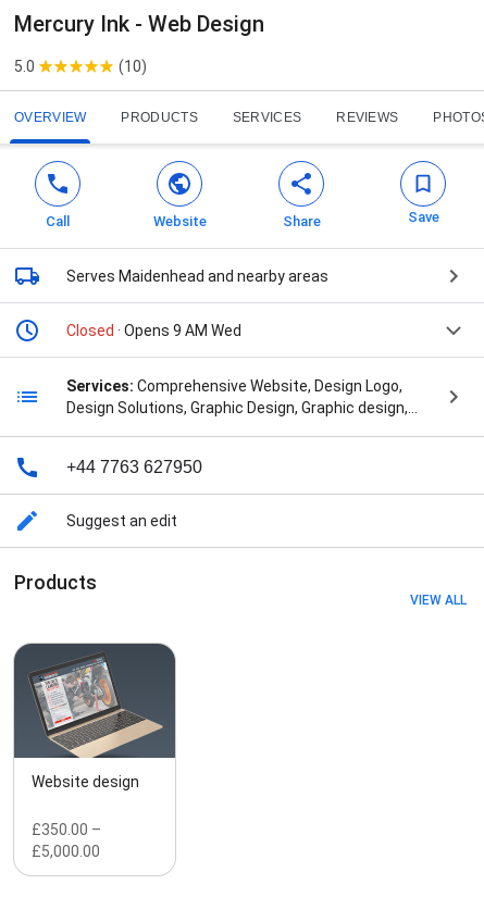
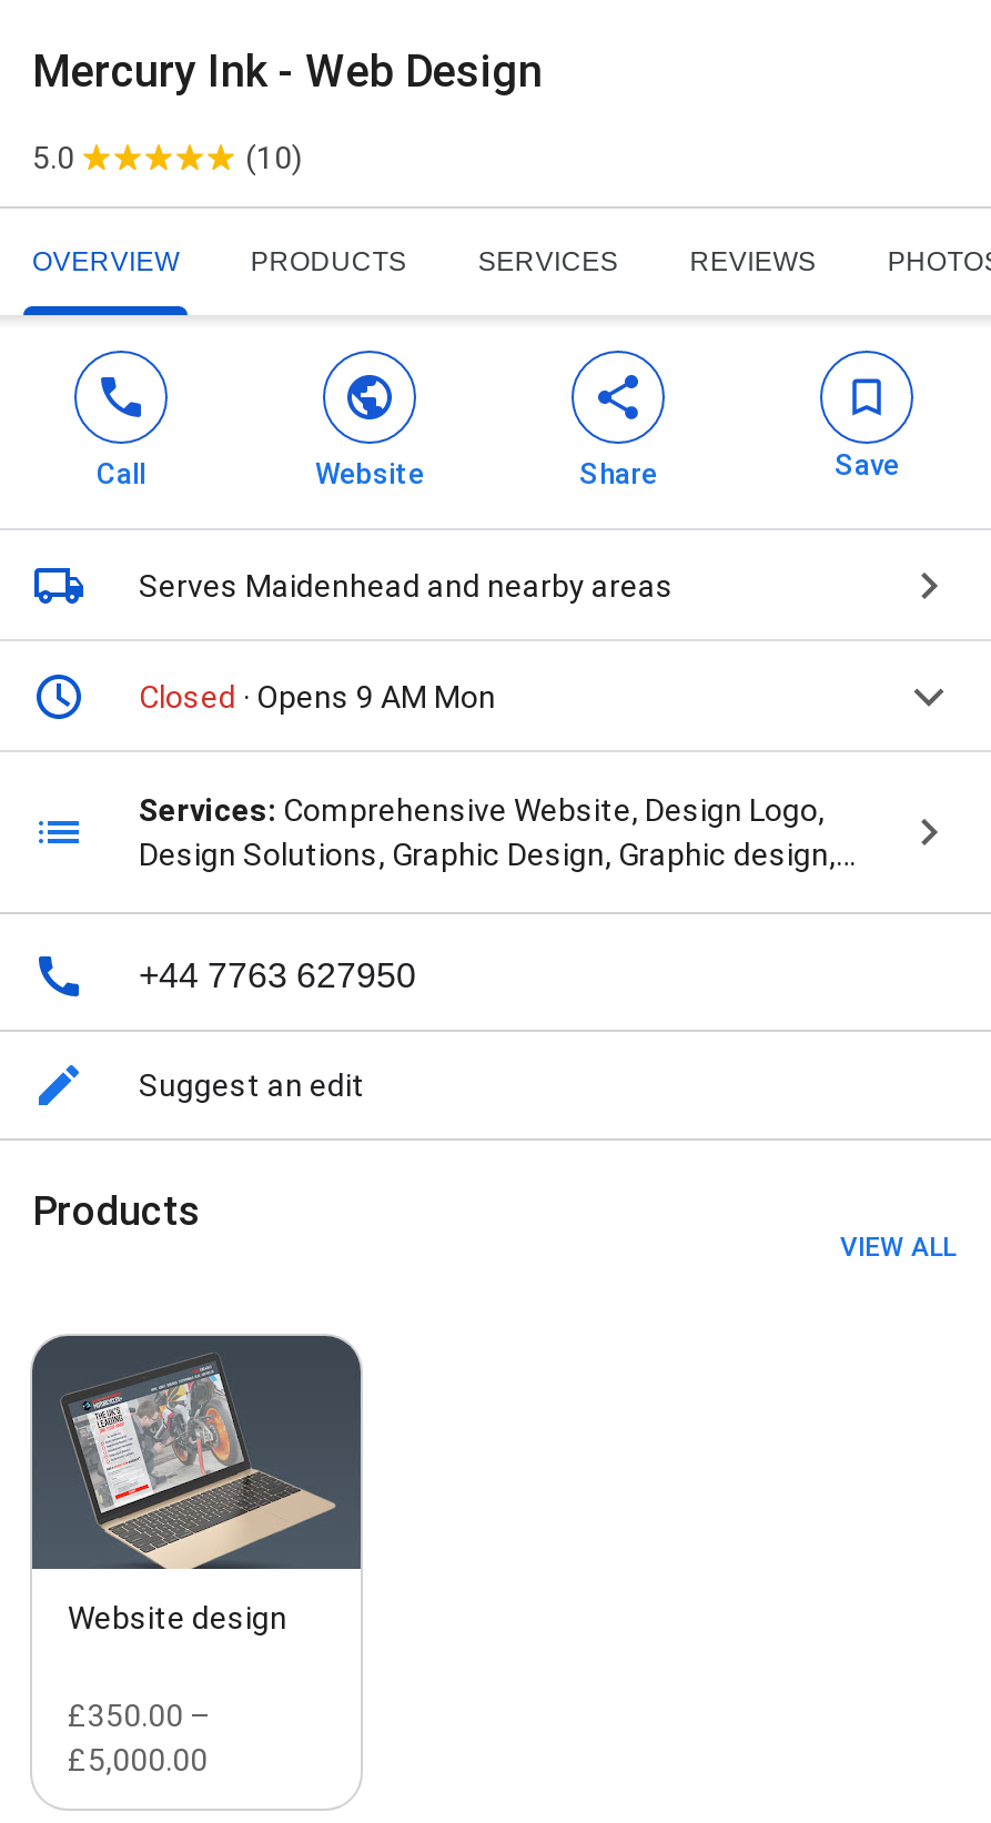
- Closed · Opens 9 AM Wed
+ Closed · Opens 9 AM Mon
